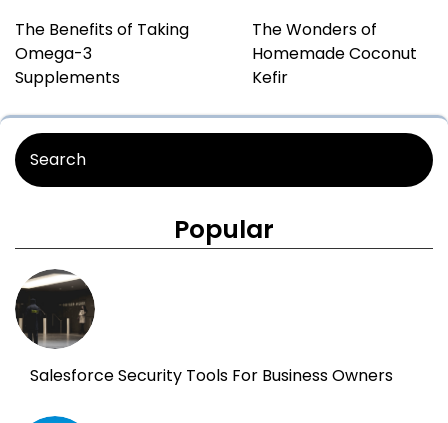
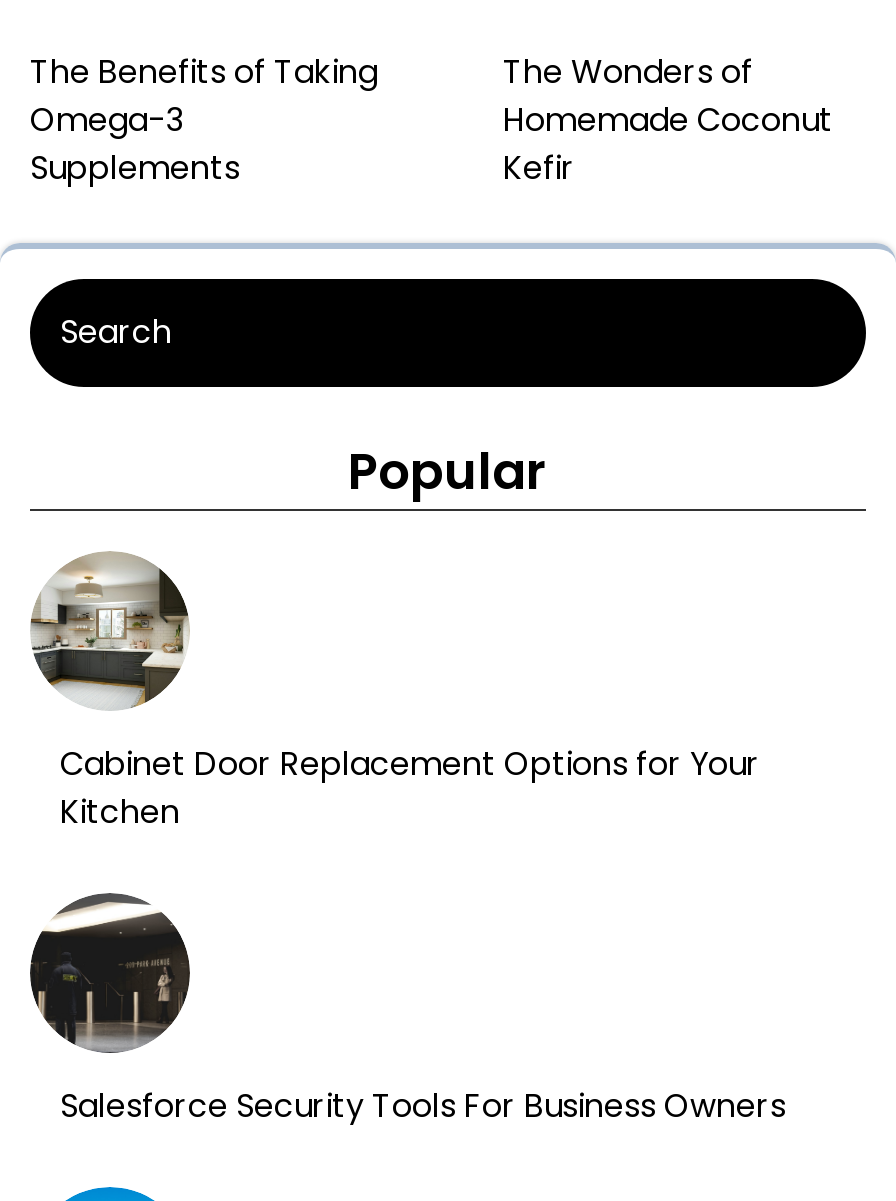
+ [image]
+ Cabinet Door Replacement Options for Your
+ Kitchen
